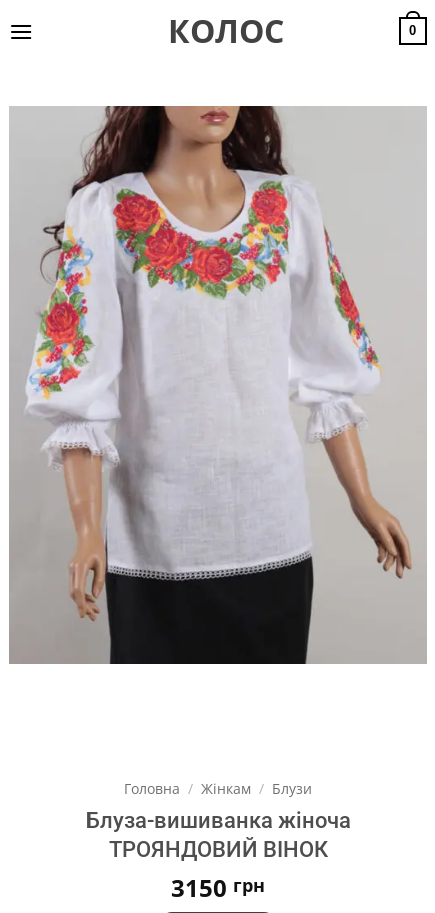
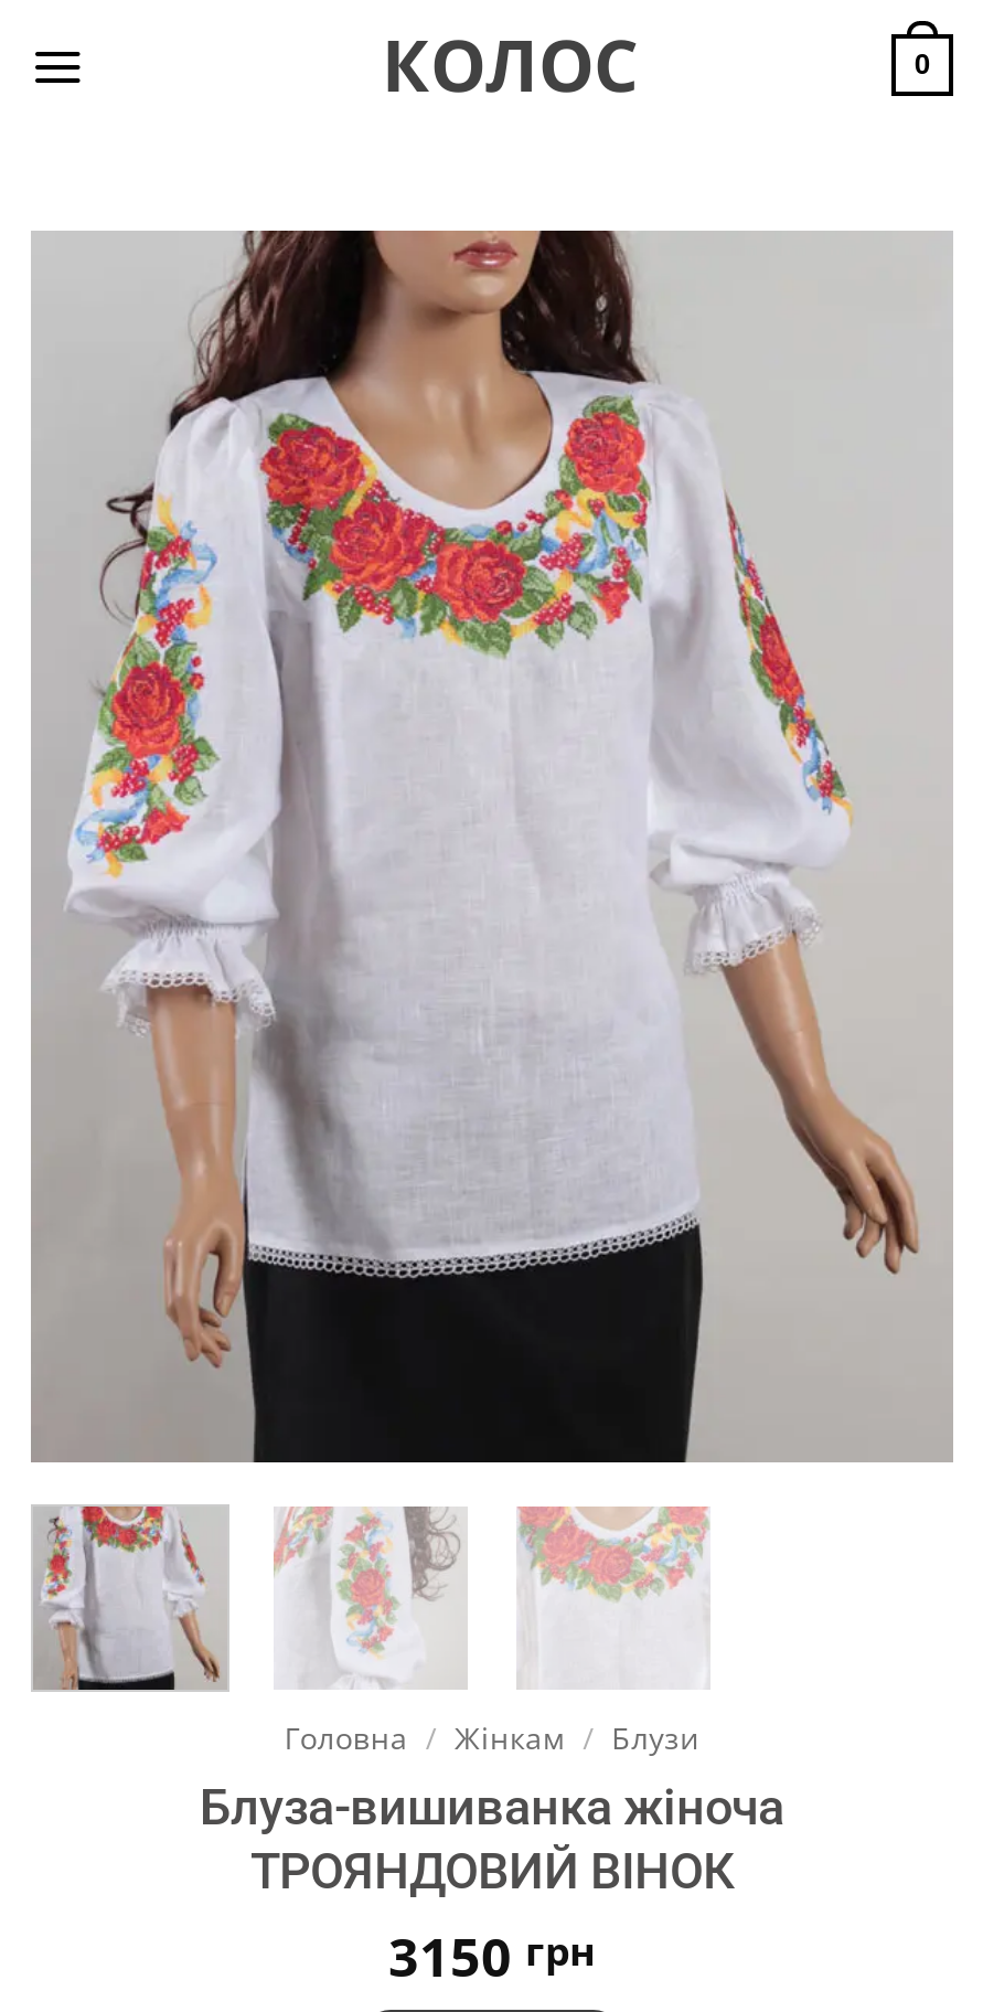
+ [image]

+ [image]

+ [image]
